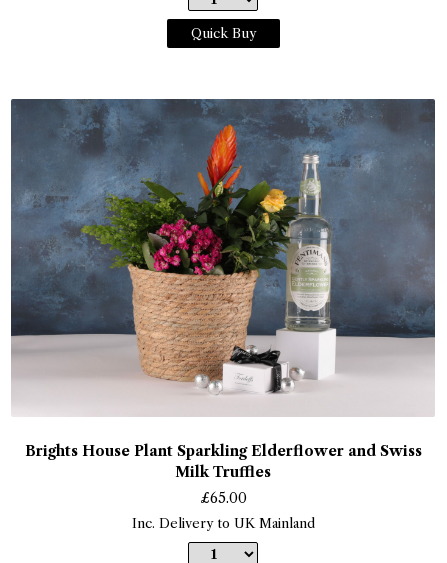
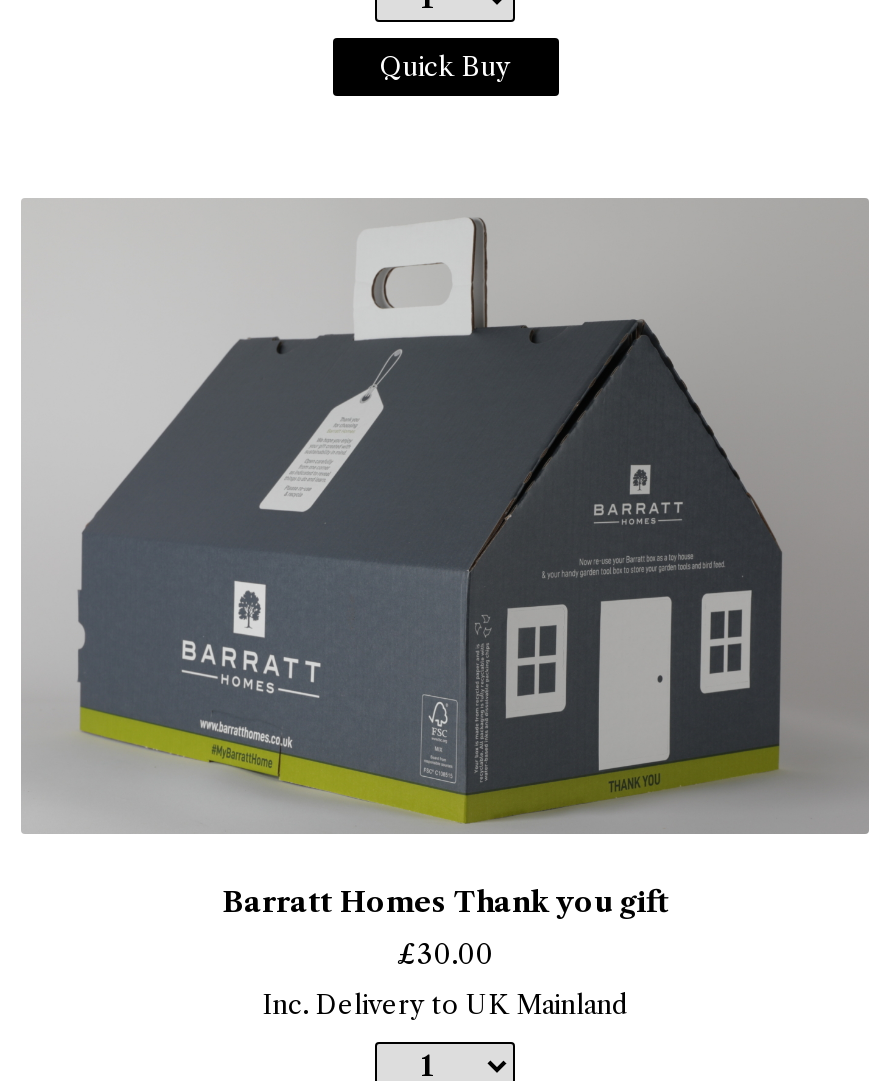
- [image]
- Brights House Plant Sparkling Elderflower and Swiss
- Milk Truffles
- £65.00
+ [image]
+ Barratt Homes Thank you gift
+ £30.00
